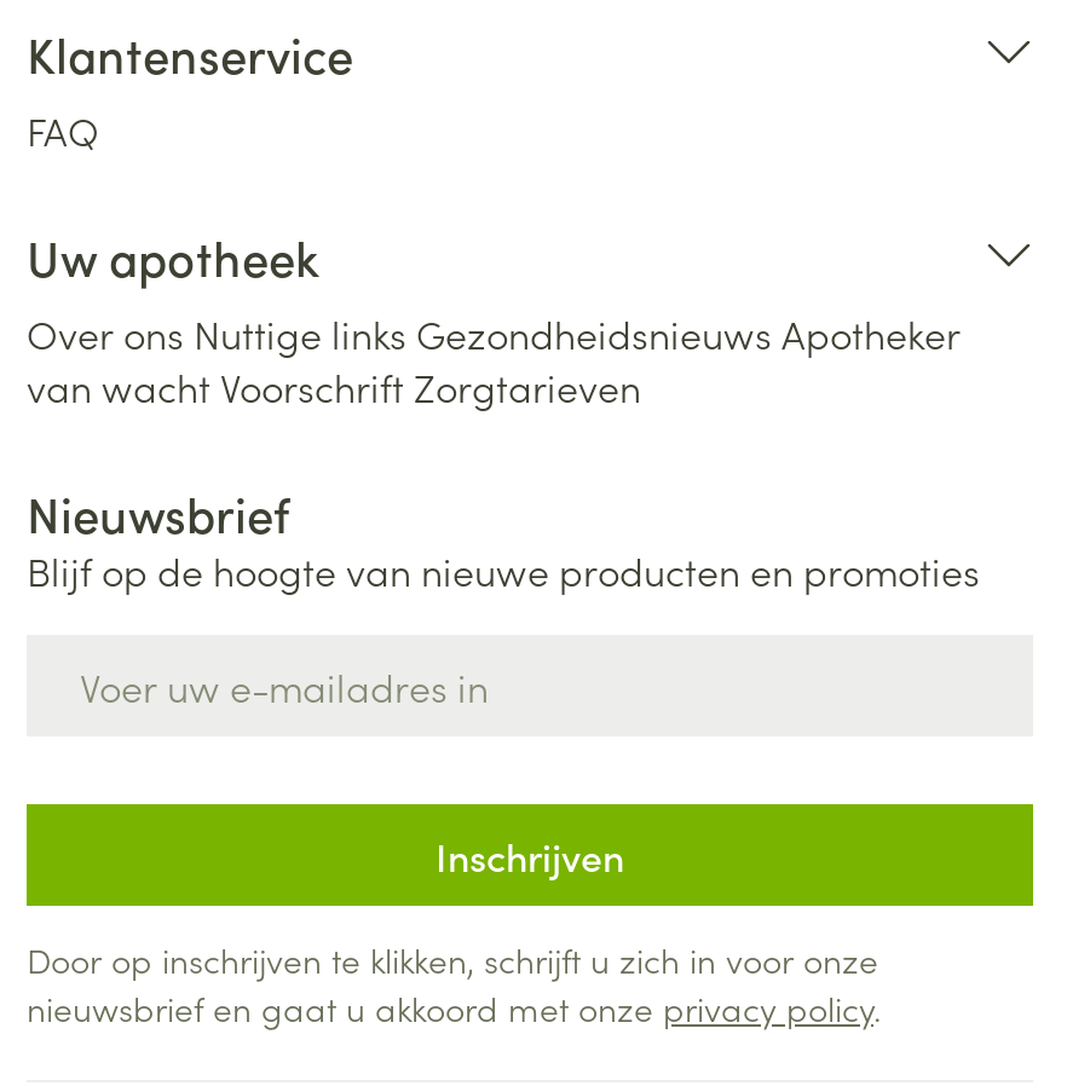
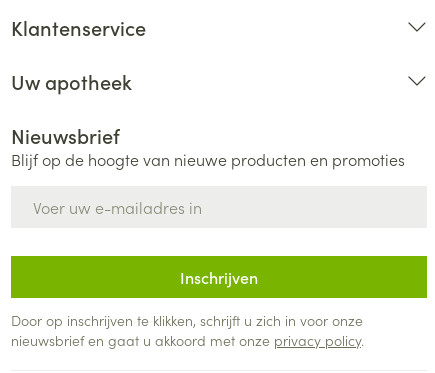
- FAQ

- Over ons Nuttige links Gezondheidsnieuws Apotheker
- van wacht Voorschrift Zorgtarieven
